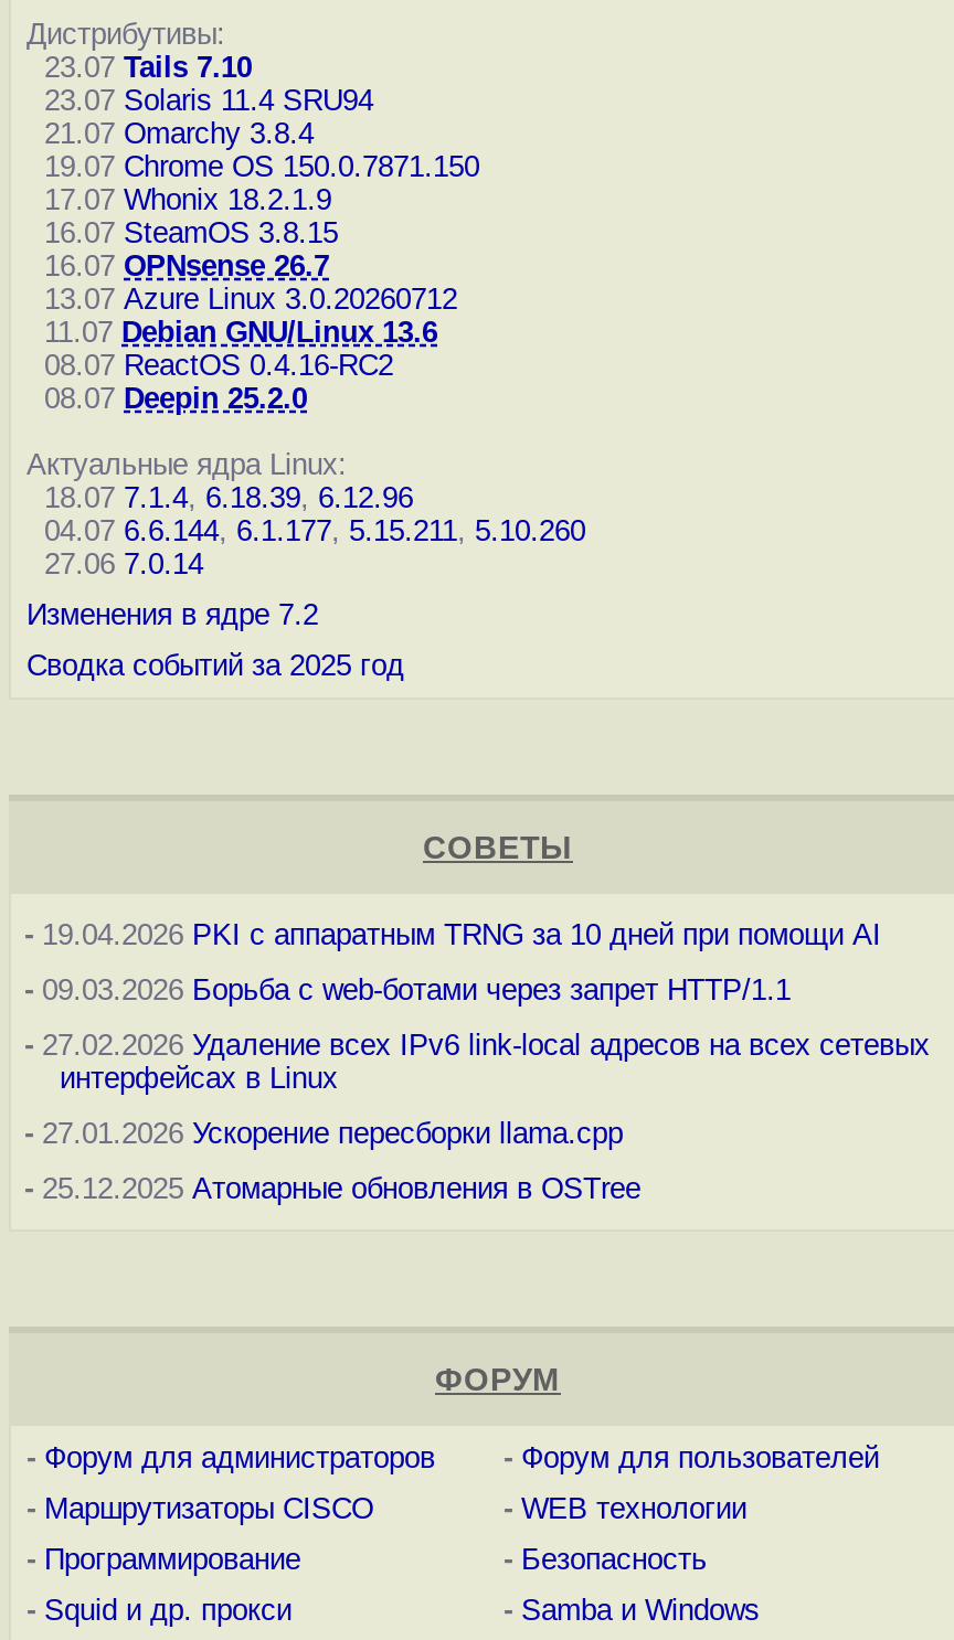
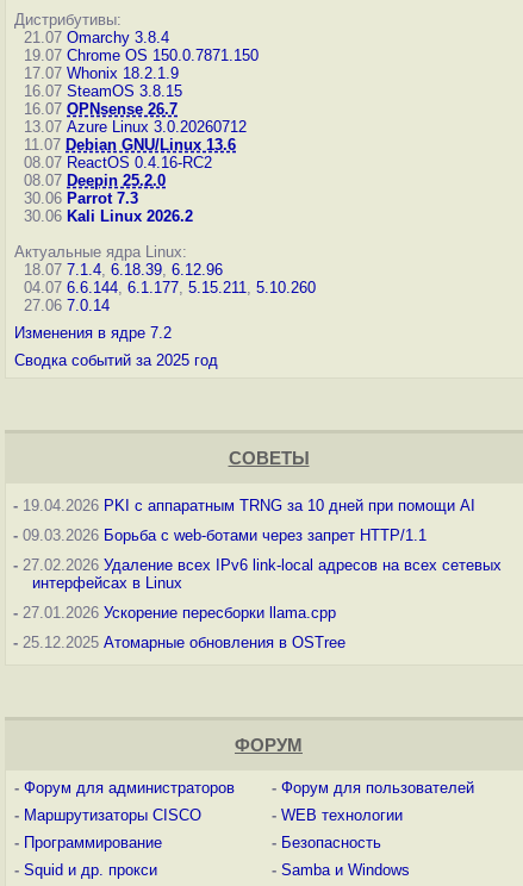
- 23.07 Tails 7.10
- 23.07 Solaris 11.4 SRU94

moved up: 21.07 Omarchy 3.8.4 | 19.07 Chrome OS 150.0.7871.150 | 17.07 Whonix 18.2.1.9 | ... | 08.07 ReactOS 0.4.16-RC2 | 08.07 Deepin 25.2.0

+ 30.06 Parrot 7.3
+ 30.06 Kali Linux 2026.2
